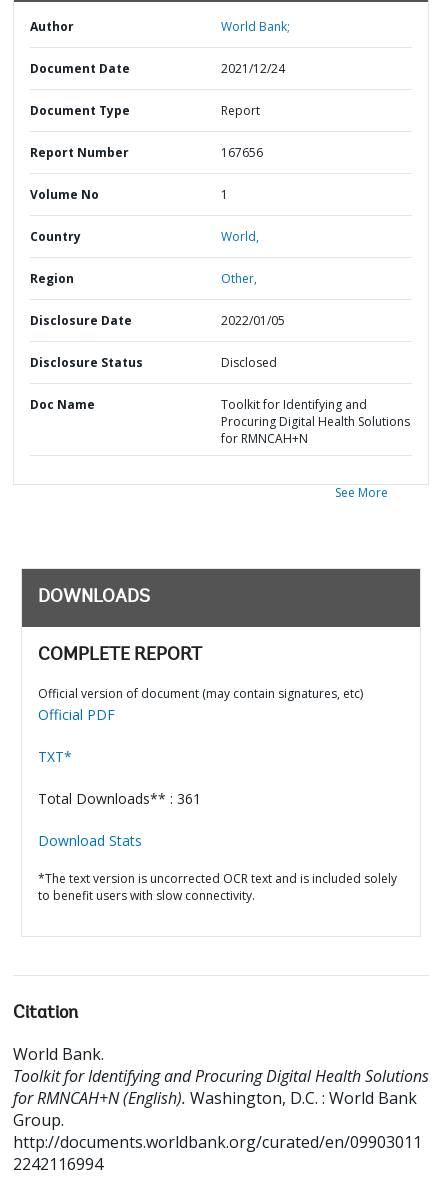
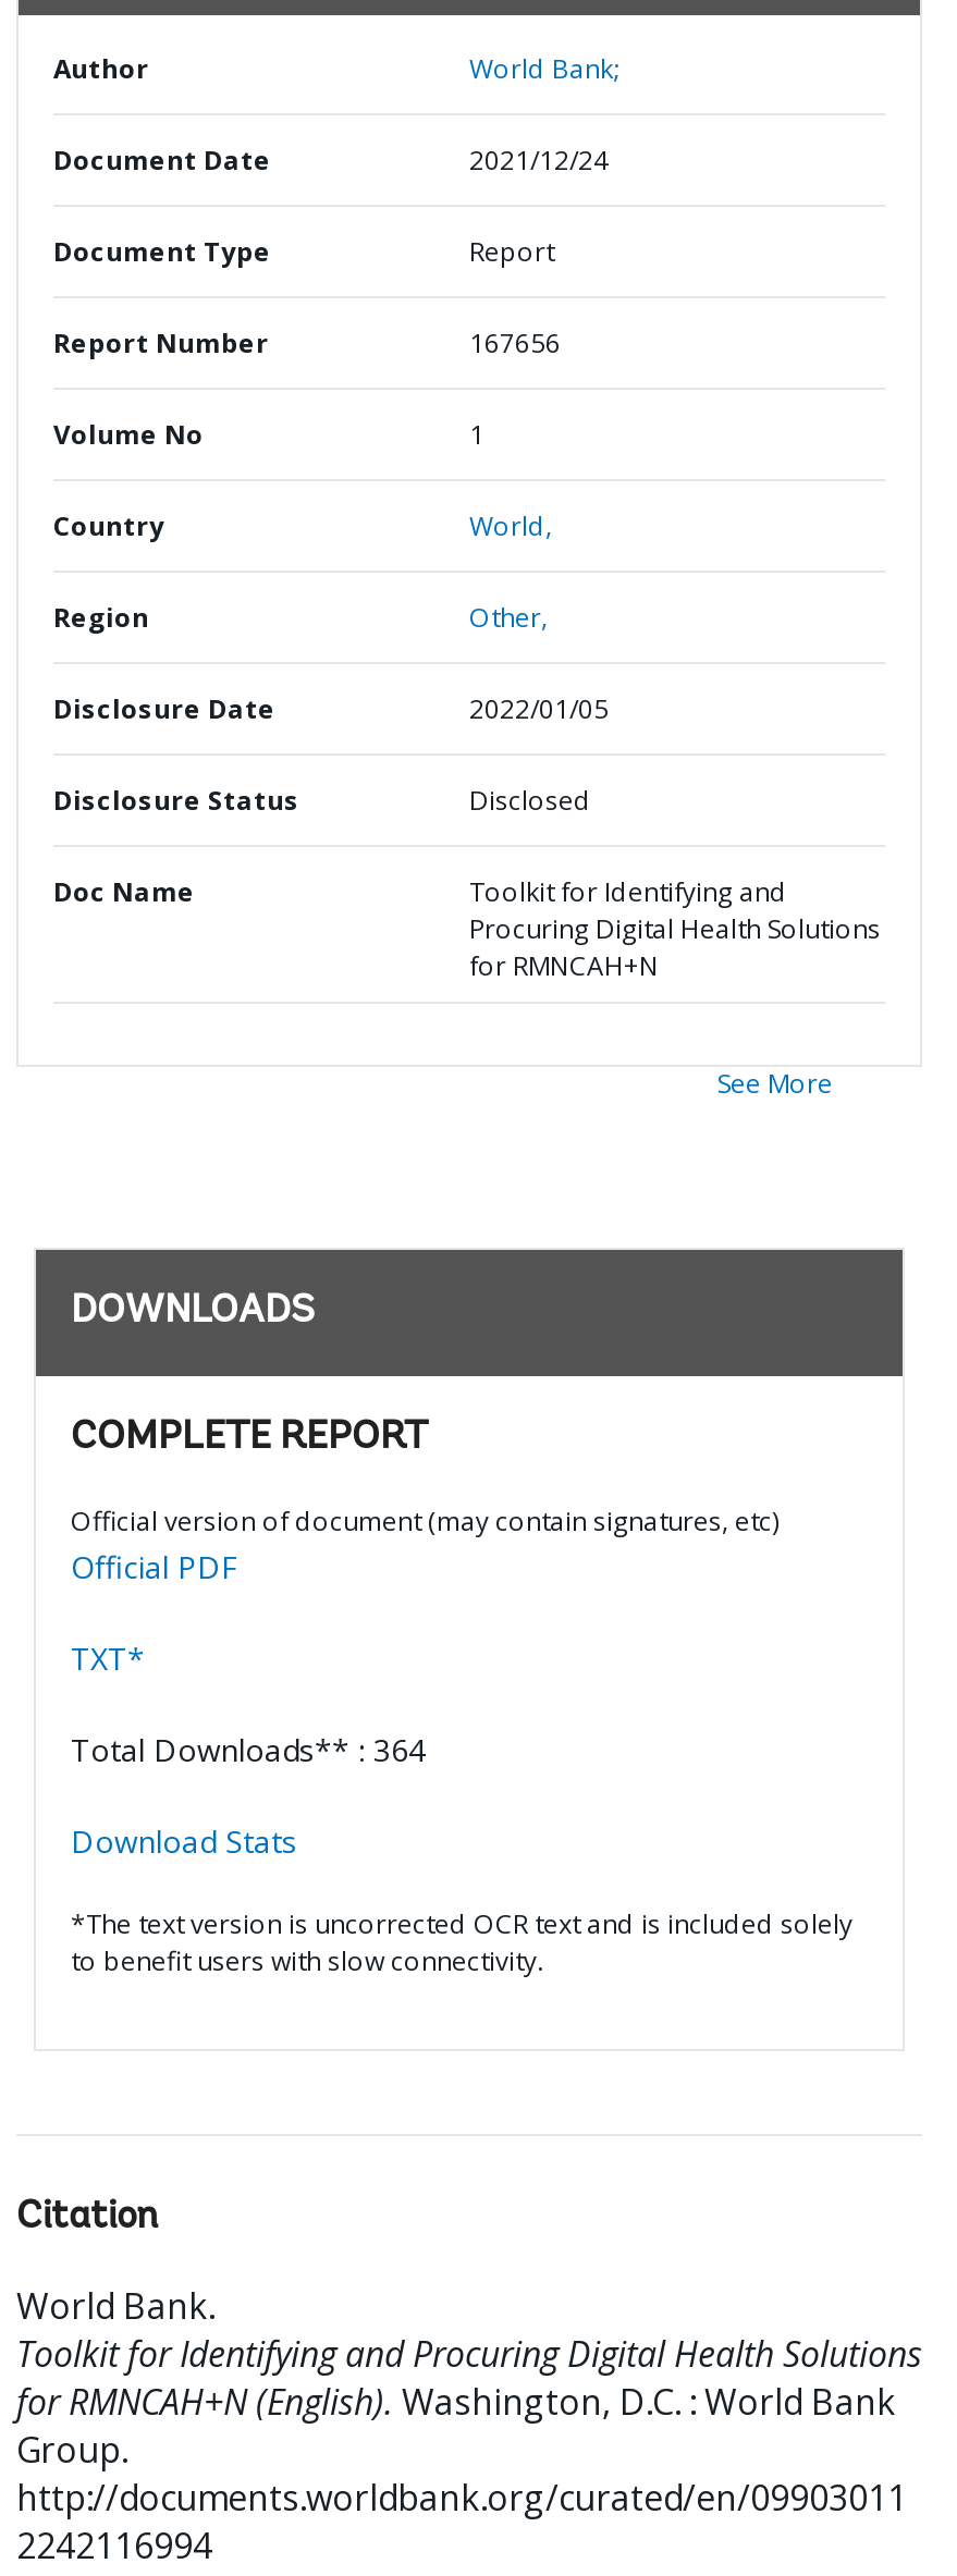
- Total Downloads** : 361
+ Total Downloads** : 364
